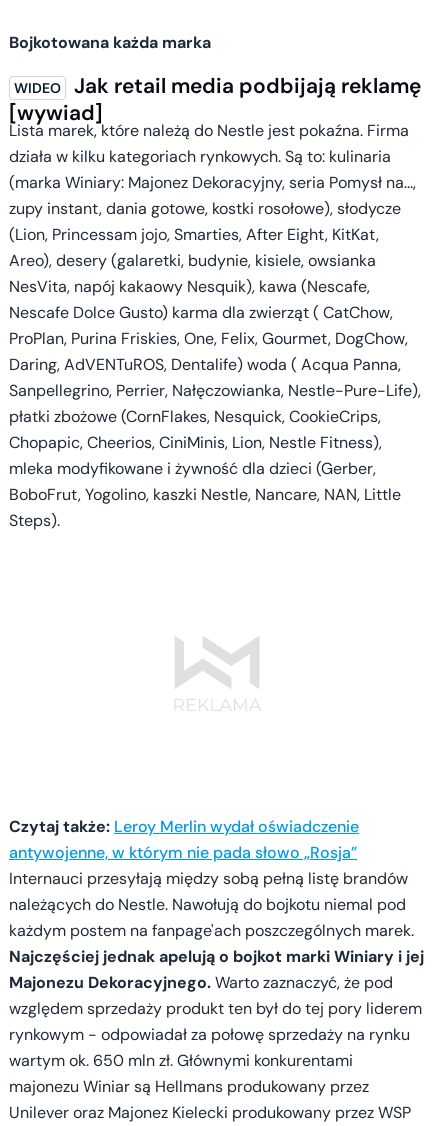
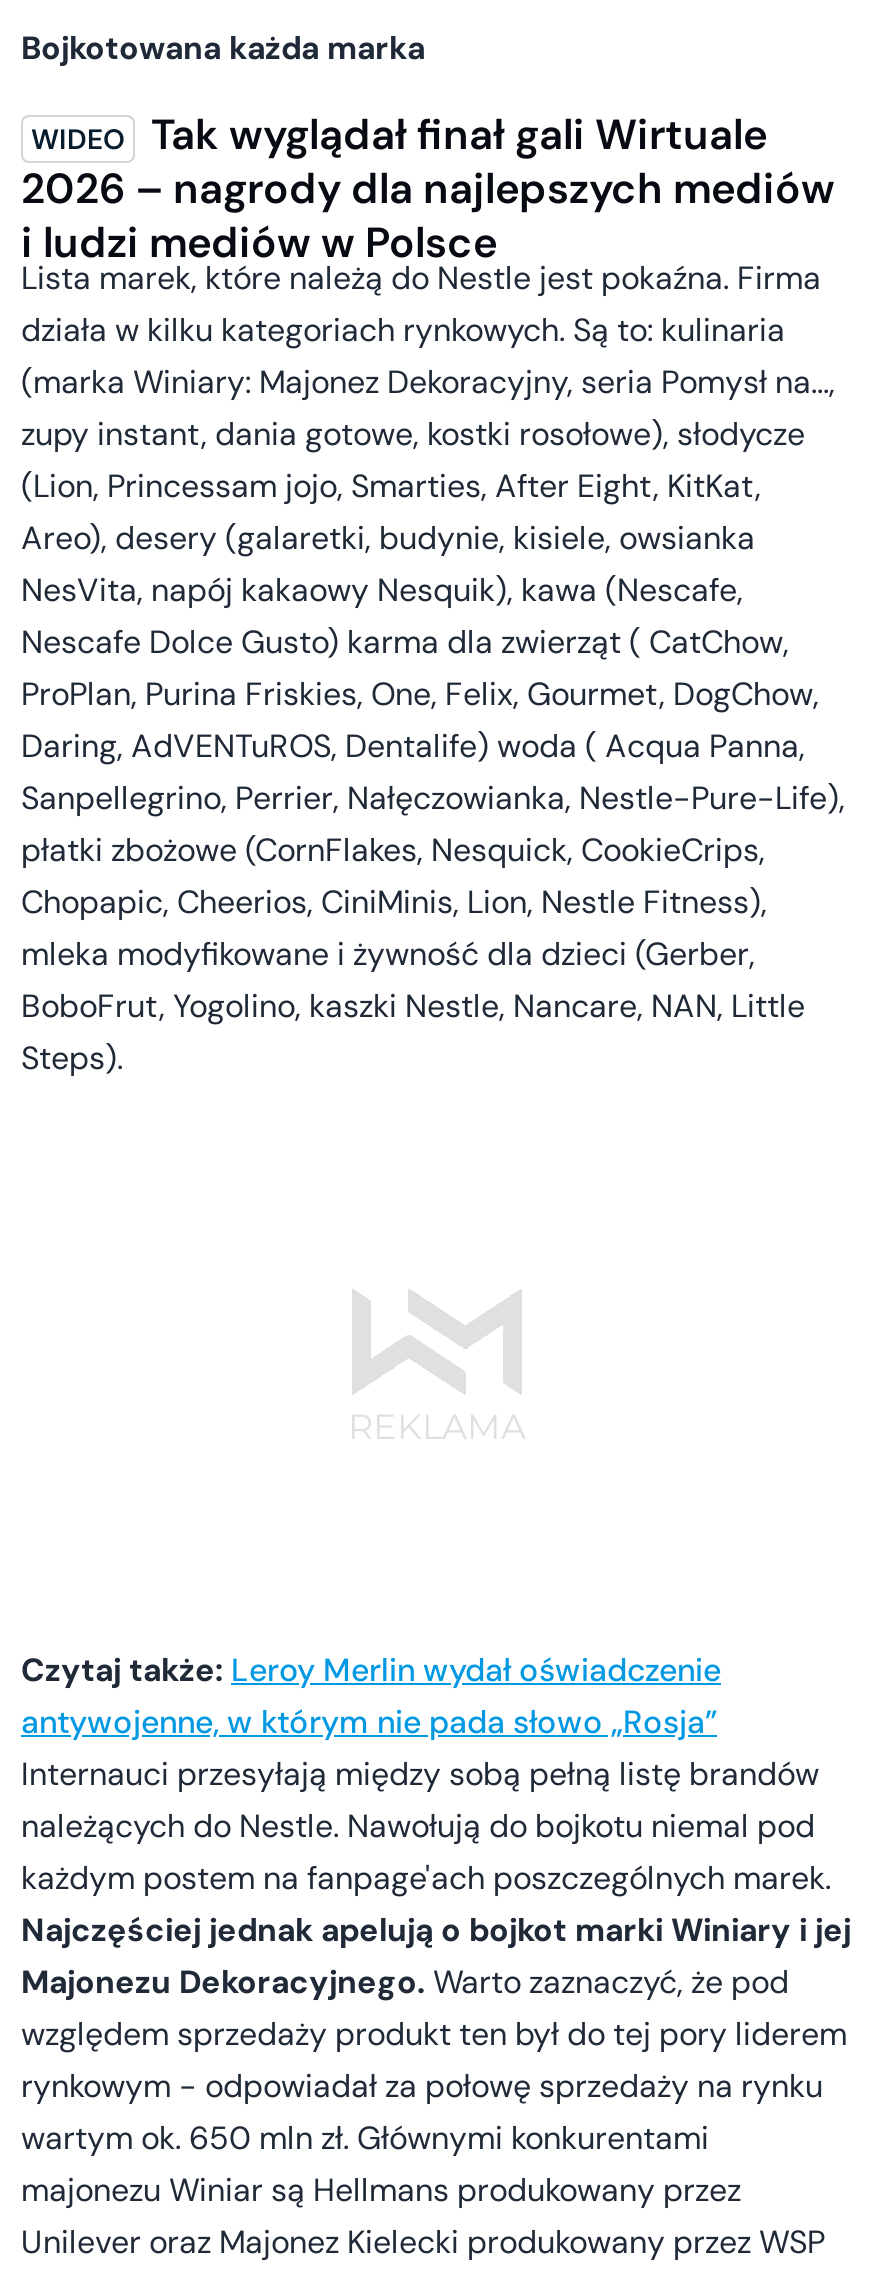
- Jak retail media podbijają reklamę
- [wywiad]
+ Tak wyglądał finał gali Wirtuale
+ 2026 – nagrody dla najlepszych mediów
+ i ludzi mediów w Polsce
